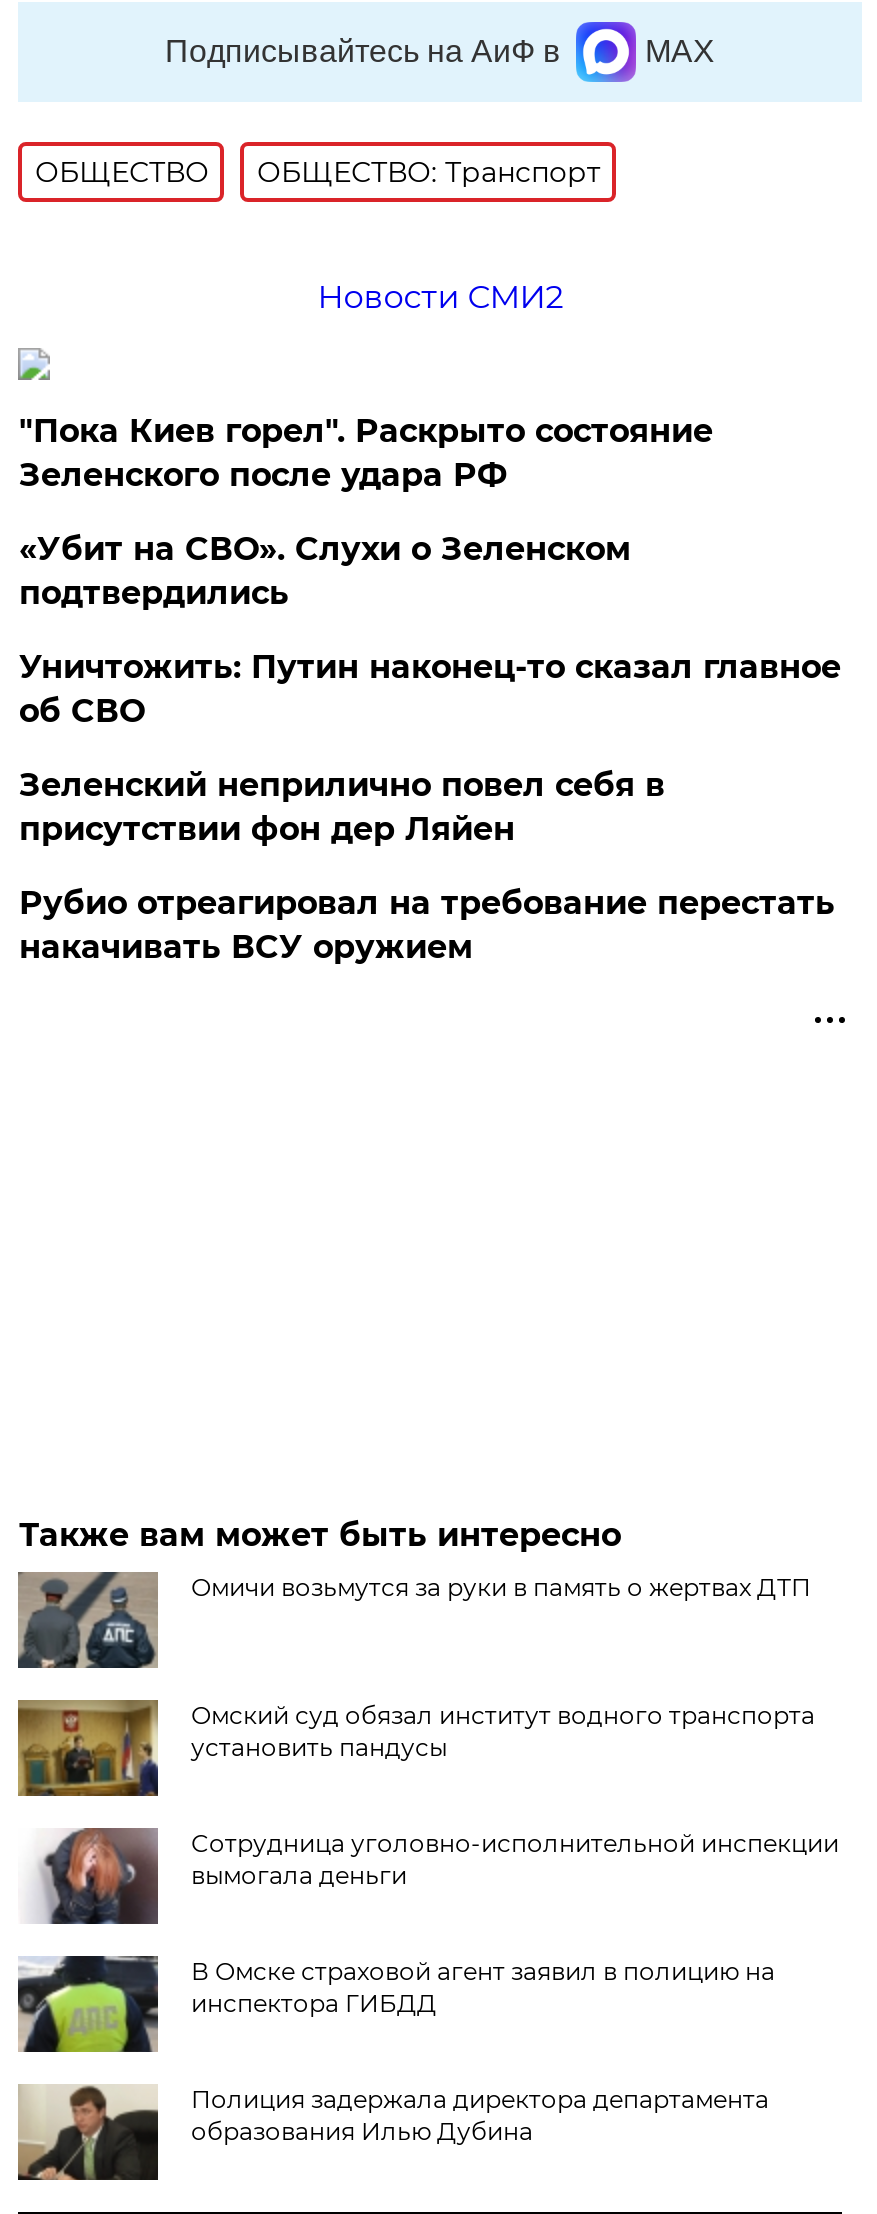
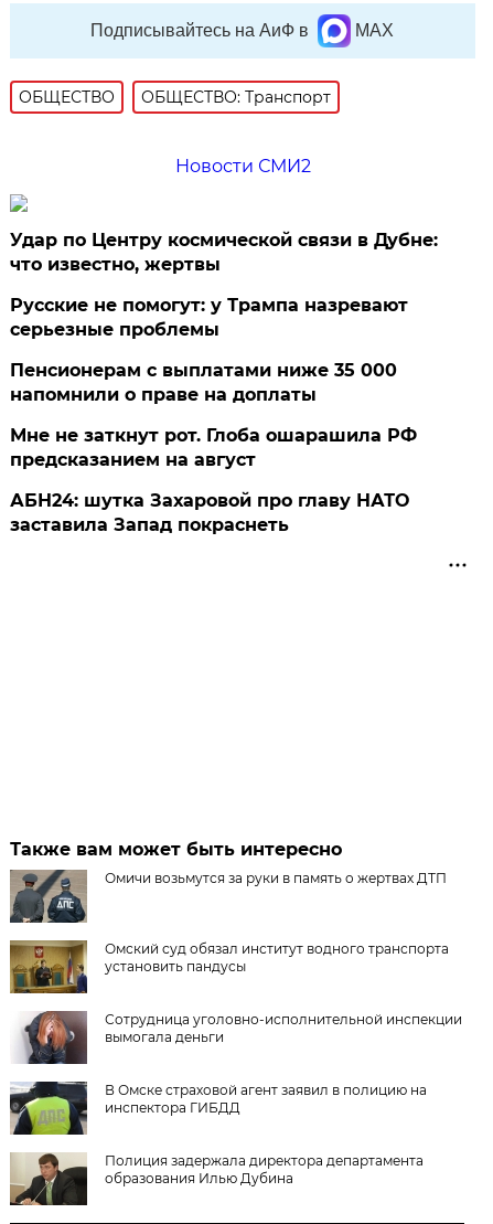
- "Пока Киев горел". Раскрыто состояние
- Зеленского после удара РФ
+ Удар по Центру космической связи в Дубне:
+ что известно, жертвы

- «Убит на СВО». Слухи о Зеленском
- подтвердились
+ Русские не помогут: у Трампа назревают
+ серьезные проблемы

- Уничтожить: Путин наконец-то сказал главное
- об СВО
+ Пенсионерам с выплатами ниже 35 000
+ напомнили о праве на доплаты

- Зеленский неприлично повел cебя в
- присутствии фон дер Ляйен
+ Мне не заткнут рот. Глоба ошарашила РФ
+ предсказанием на август

- Рубио отреагировал на требование перестать
- накачивать ВСУ оружием
+ АБН24: шутка Захаровой про главу НАТО
+ заставила Запад покраснеть
